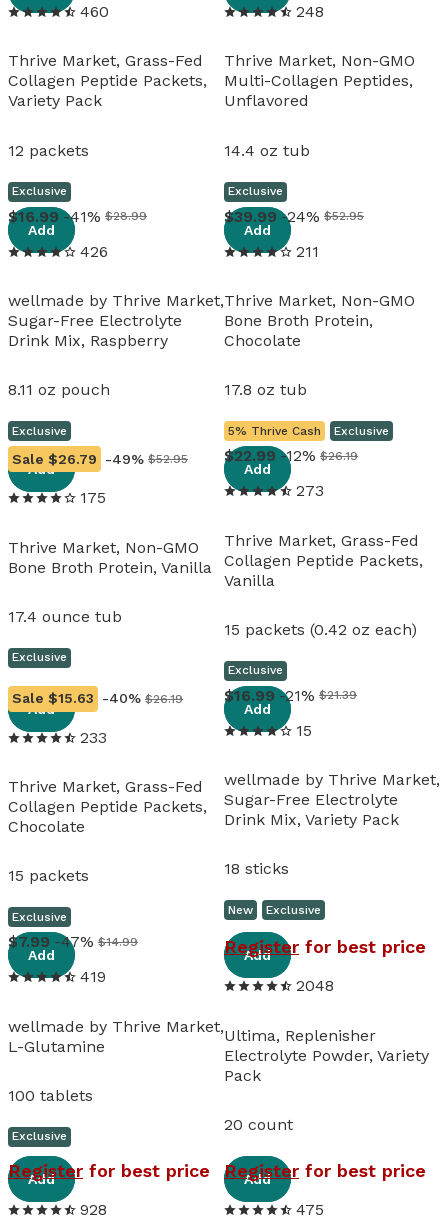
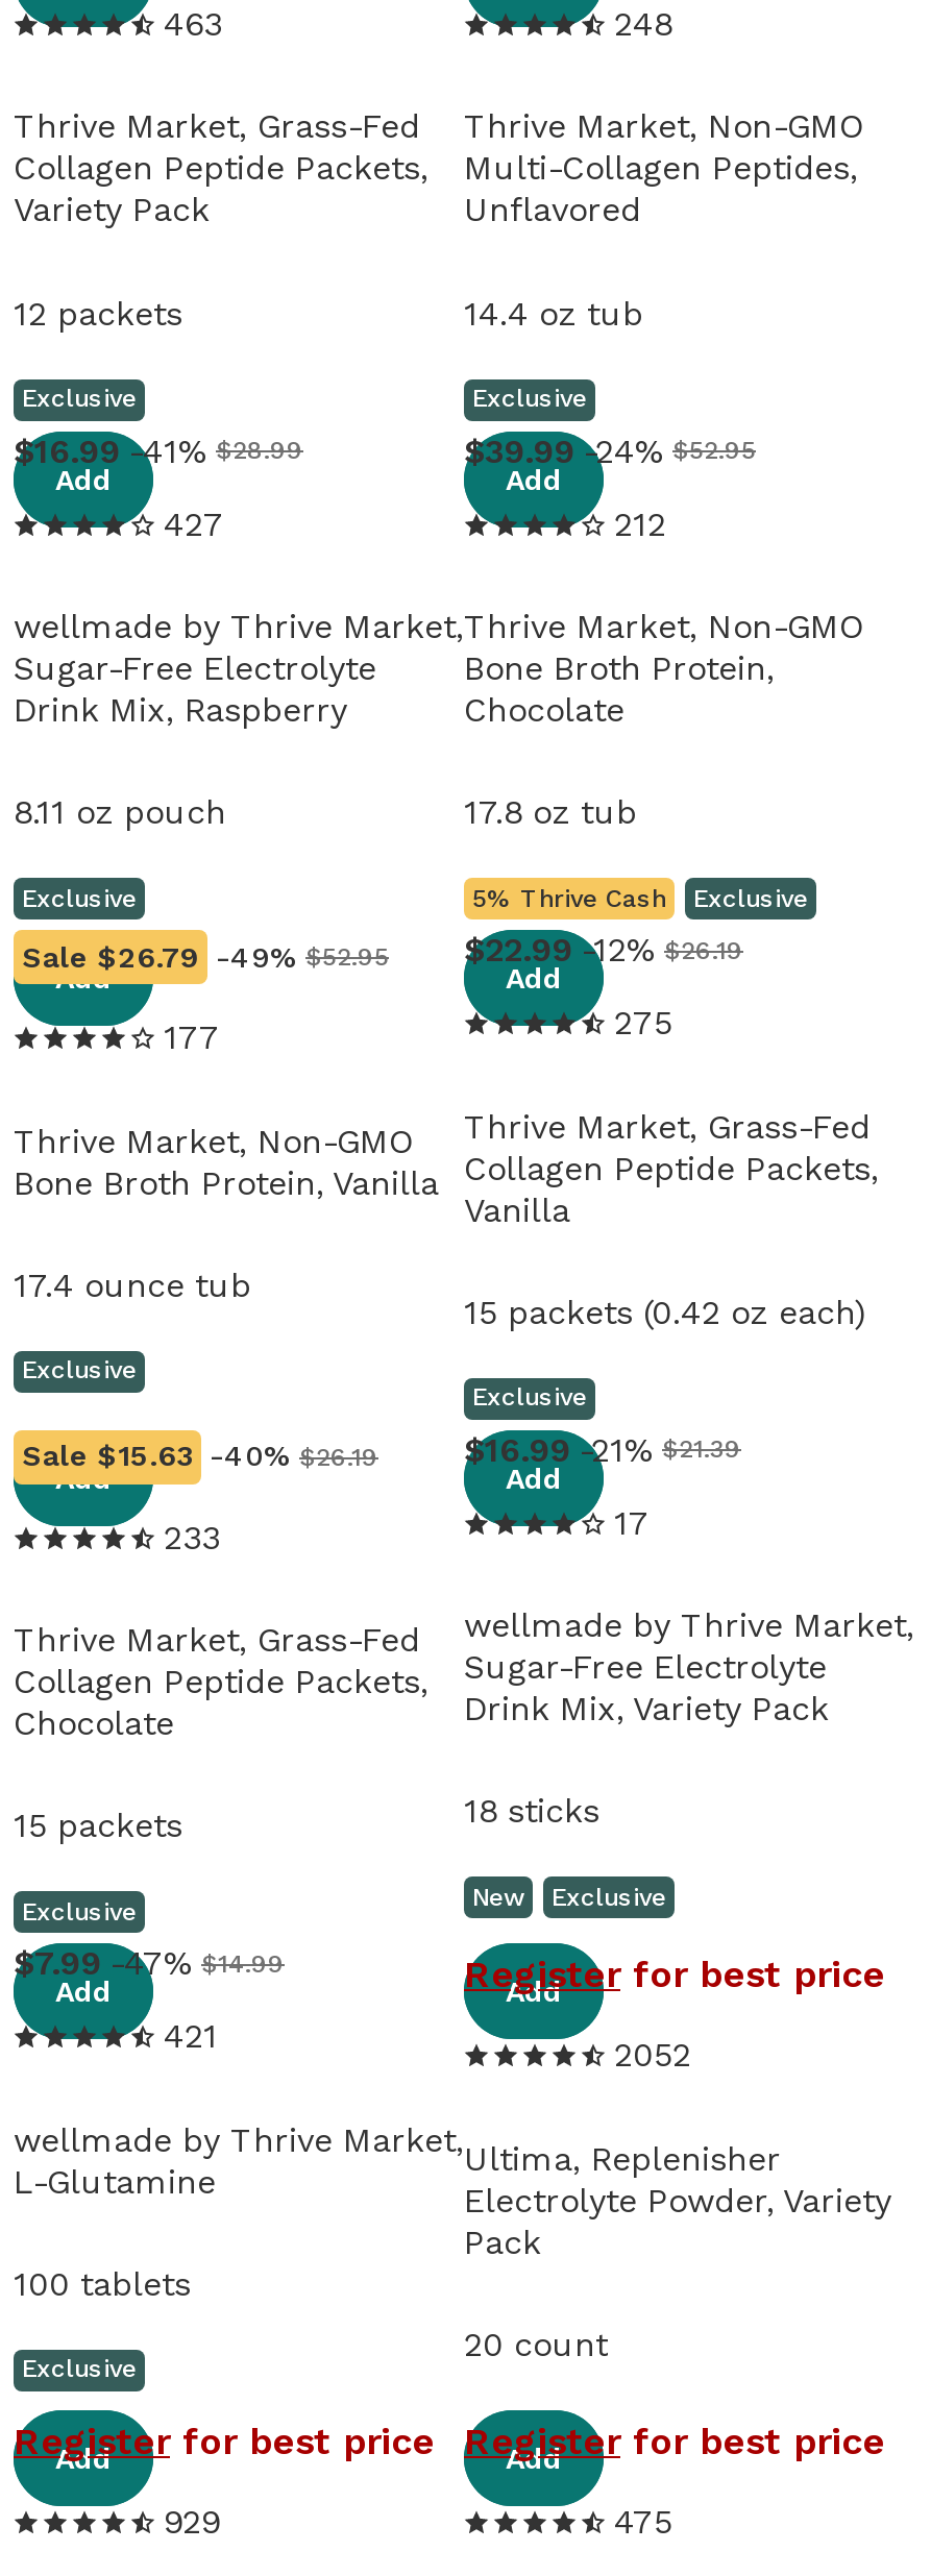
- 460
+ 463

- 426
+ 427

- 211
+ 212

- 273
+ 275

- 175
+ 177

- 15
+ 17

- 419
+ 421

- 2048
+ 2052

- 928
+ 929
